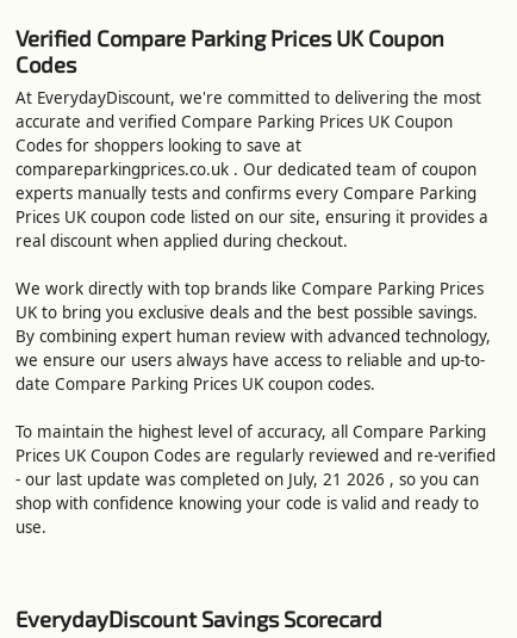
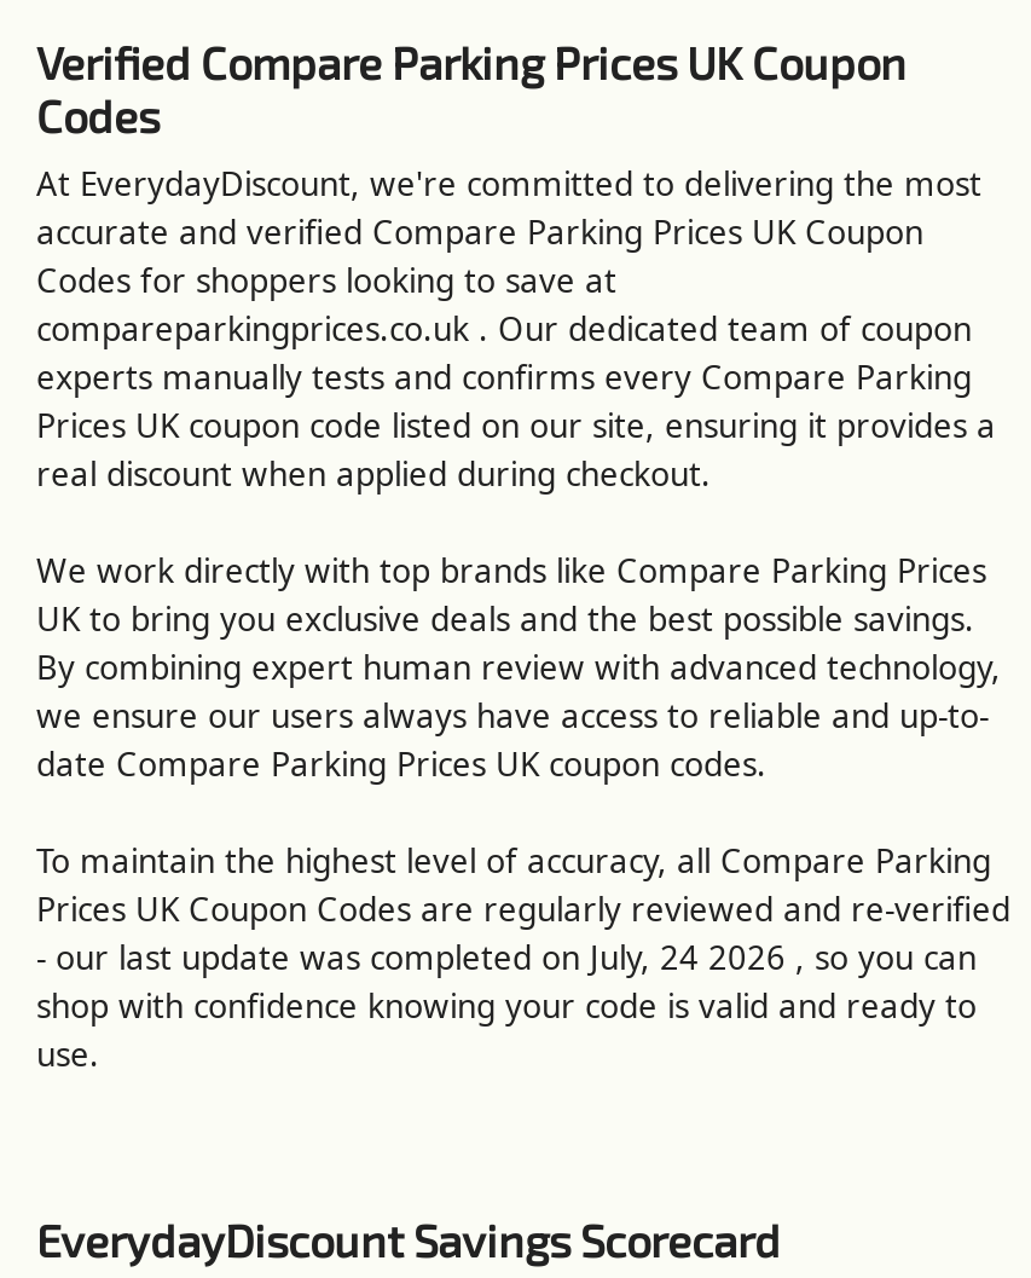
- - our last update was completed on July, 21 2026 , so you can
+ - our last update was completed on July, 24 2026 , so you can
